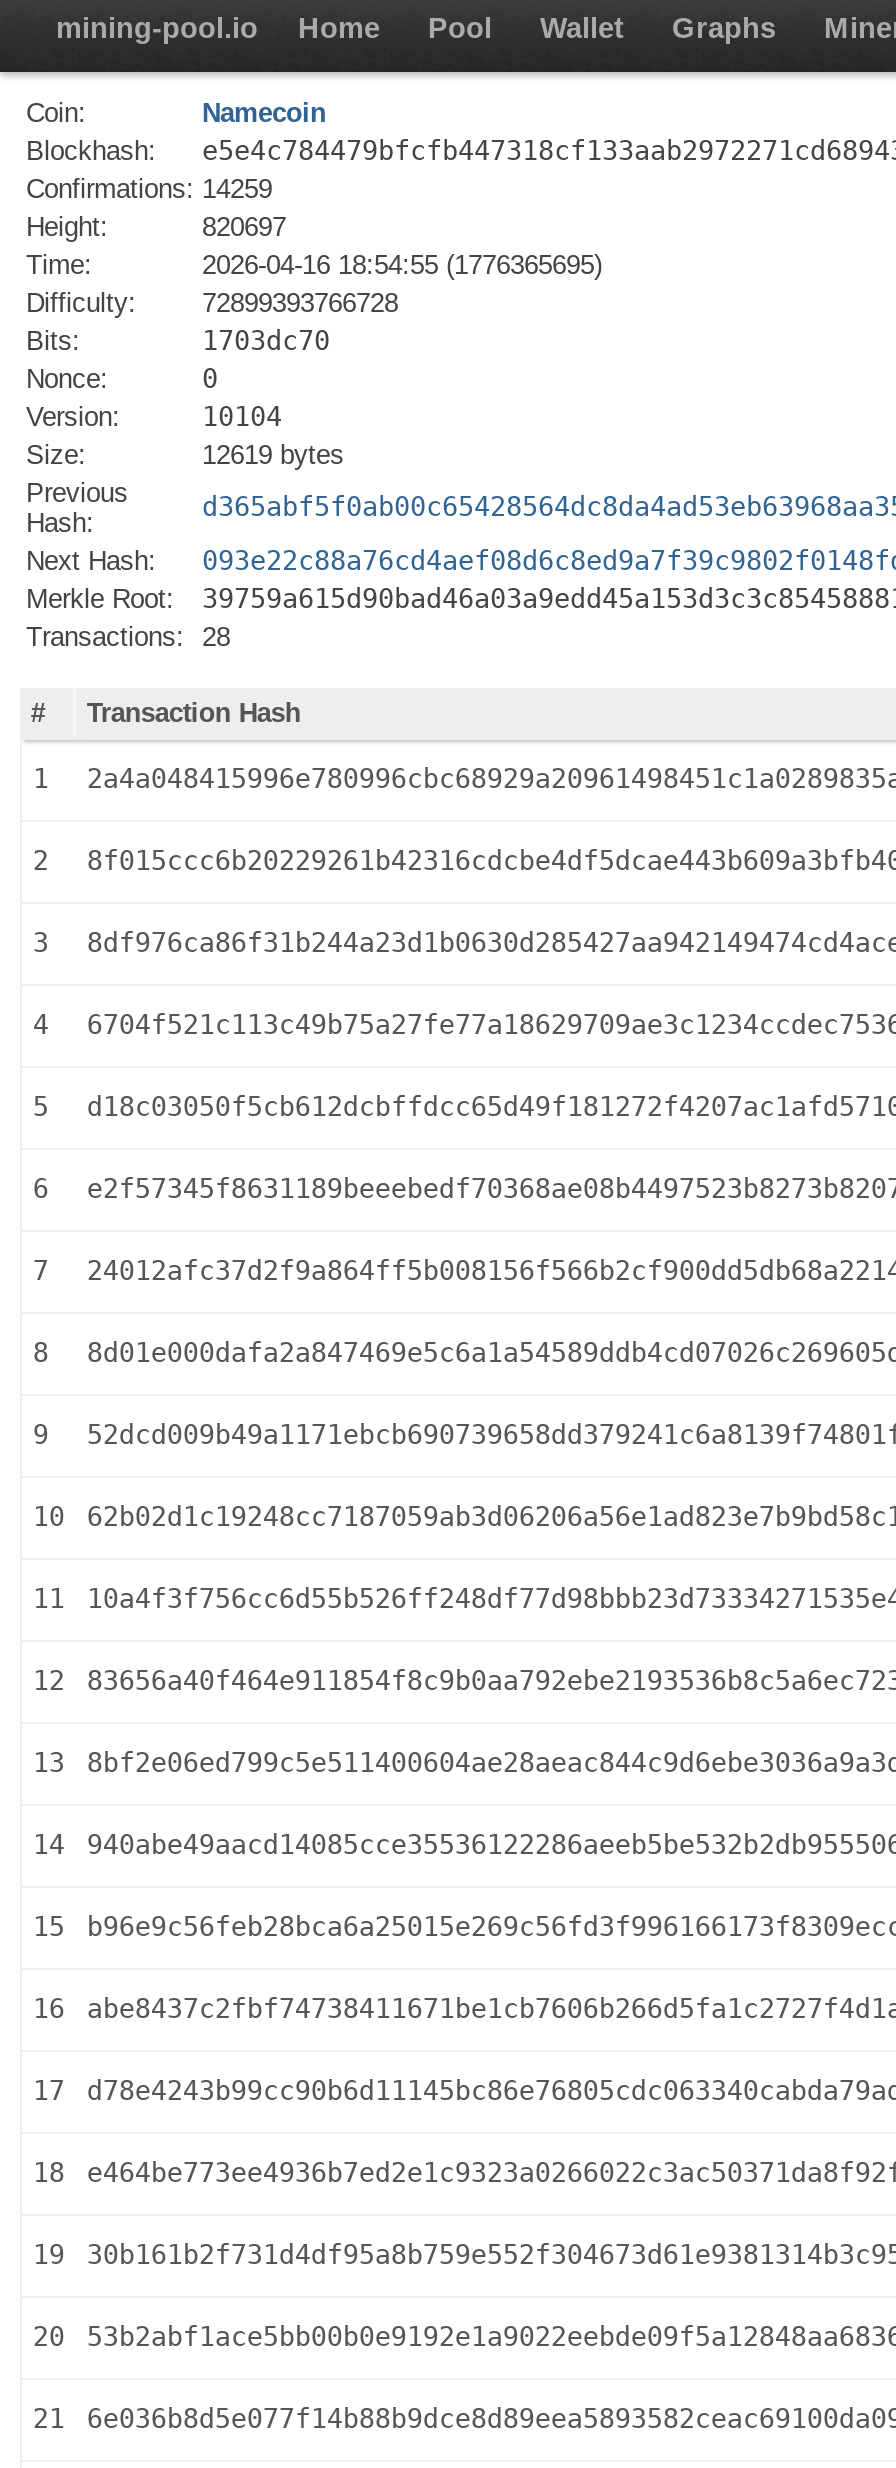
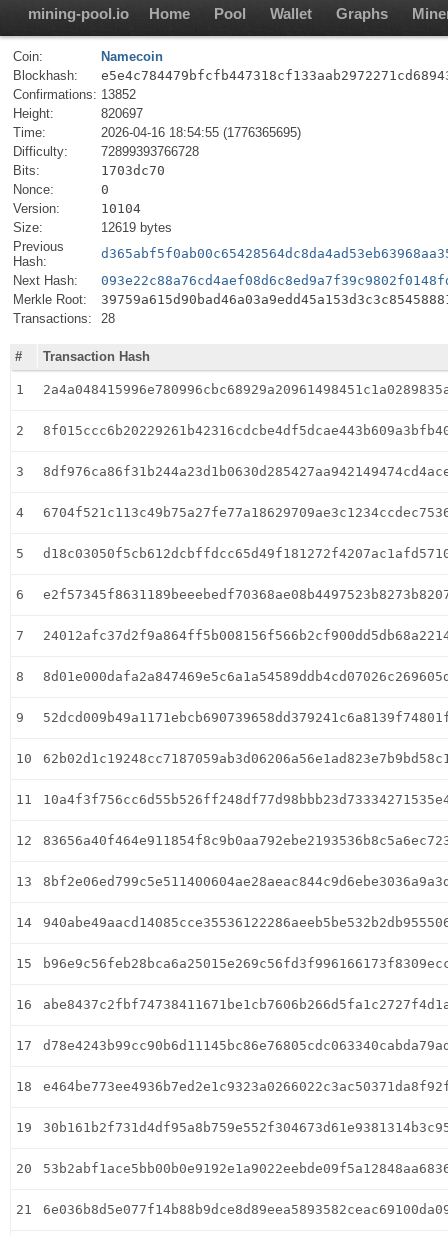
- Confirmations: 14259
+ Confirmations: 13852
